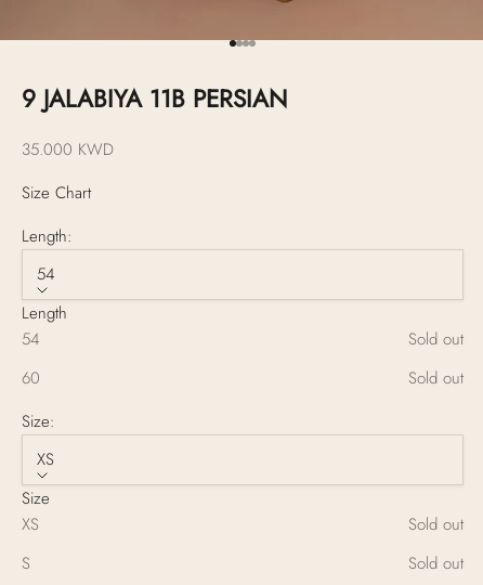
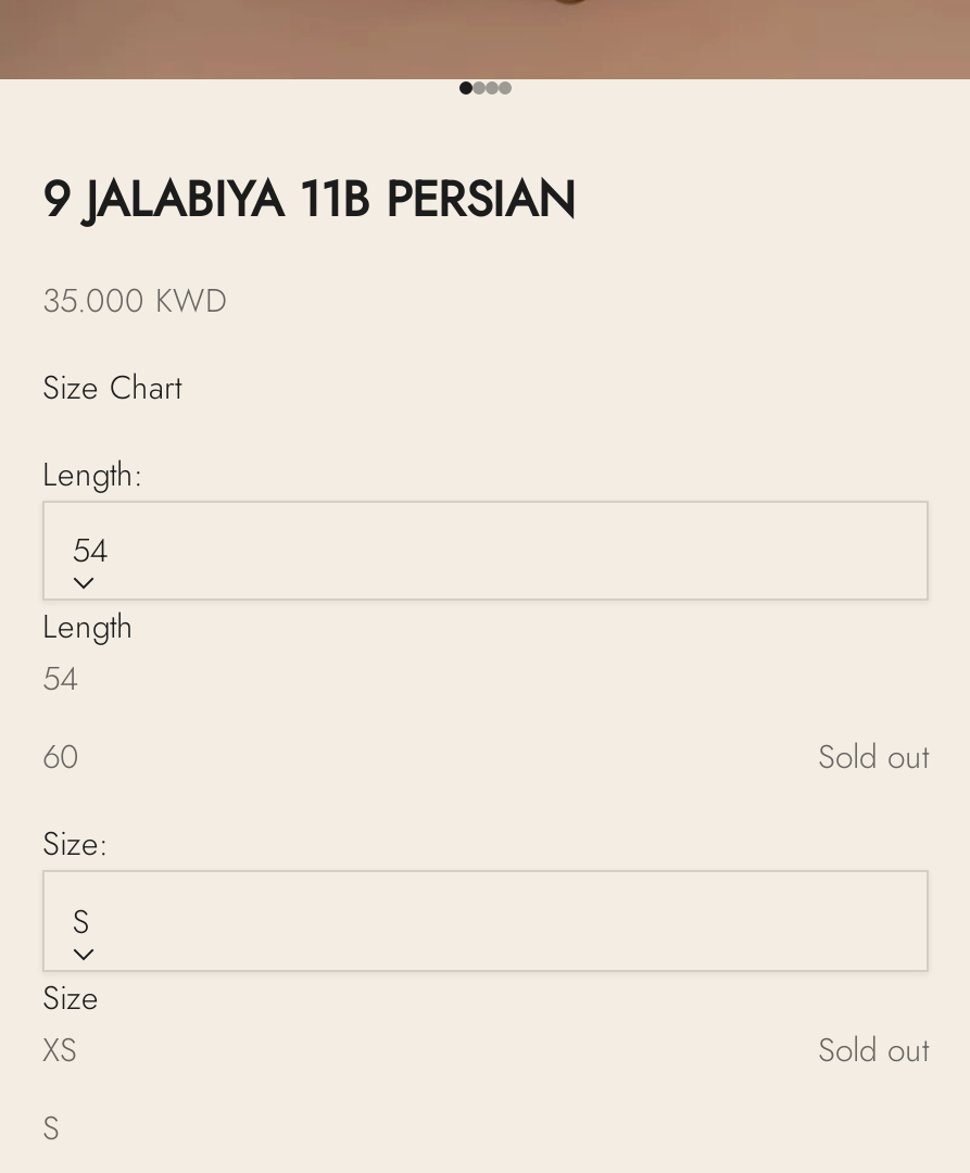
- Sold out

- XS
+ S

- Sold out
